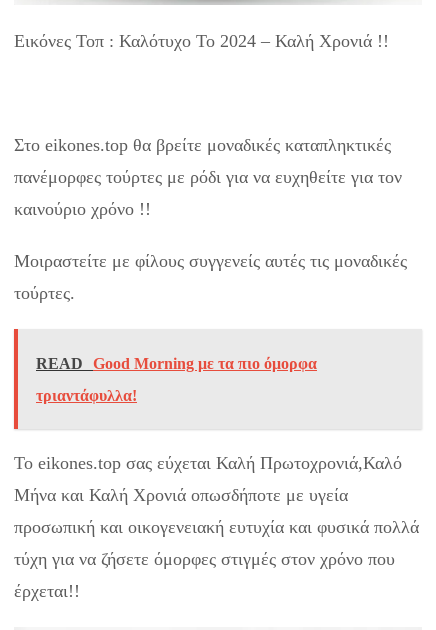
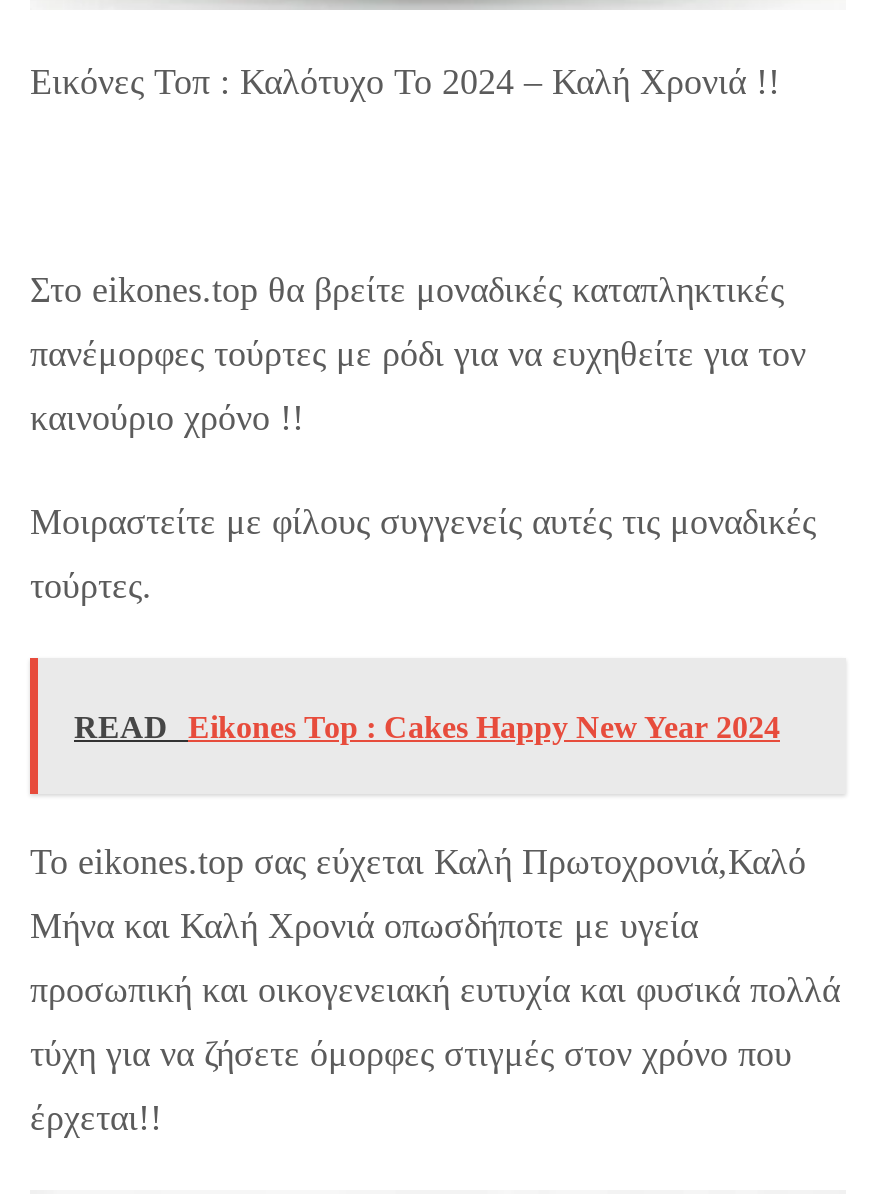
- READ Good Morning με τα πιο όμορφα
- τριαντάφυλλα!
+ READ Eikones Top : Cakes Happy New Year 2024
